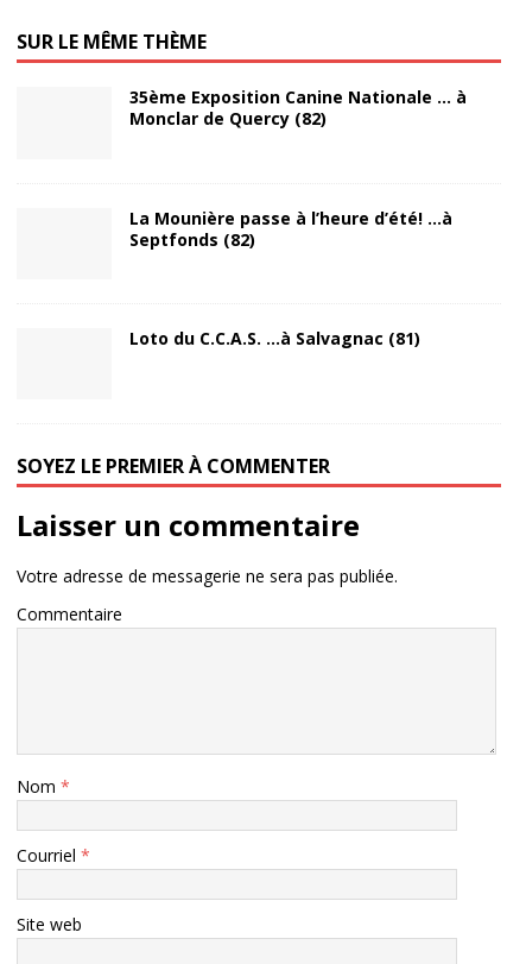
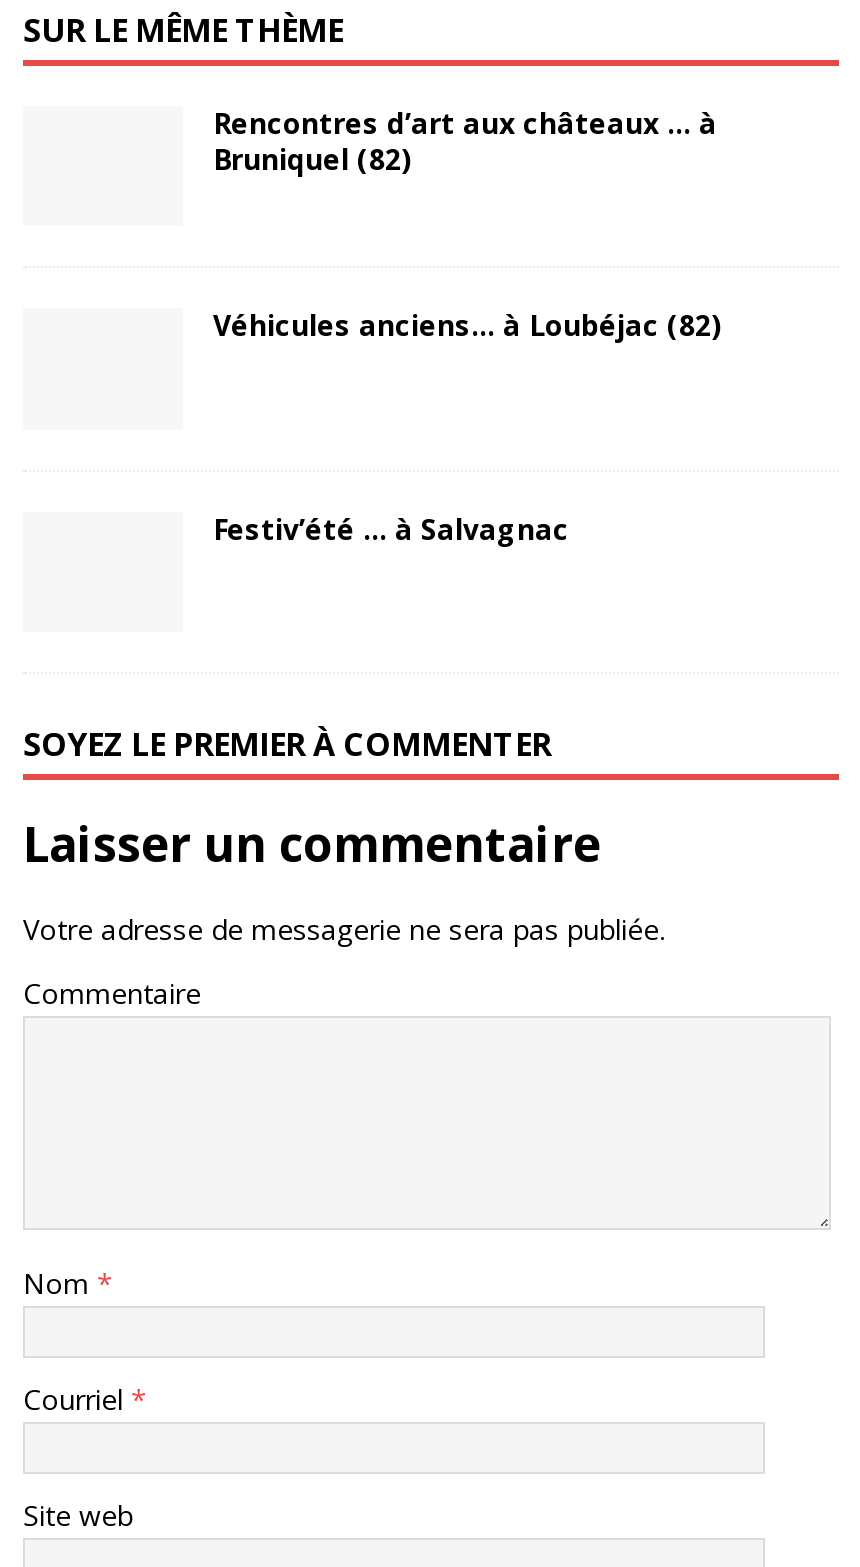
- 35ème Exposition Canine Nationale … à
- Monclar de Quercy (82)
+ Rencontres d’art aux châteaux … à
+ Bruniquel (82)

- La Mounière passe à l’heure d’été! …à
- Septfonds (82)
+ Véhicules anciens… à Loubéjac (82)

- Loto du C.C.A.S. …à Salvagnac (81)
+ Festiv’été … à Salvagnac
